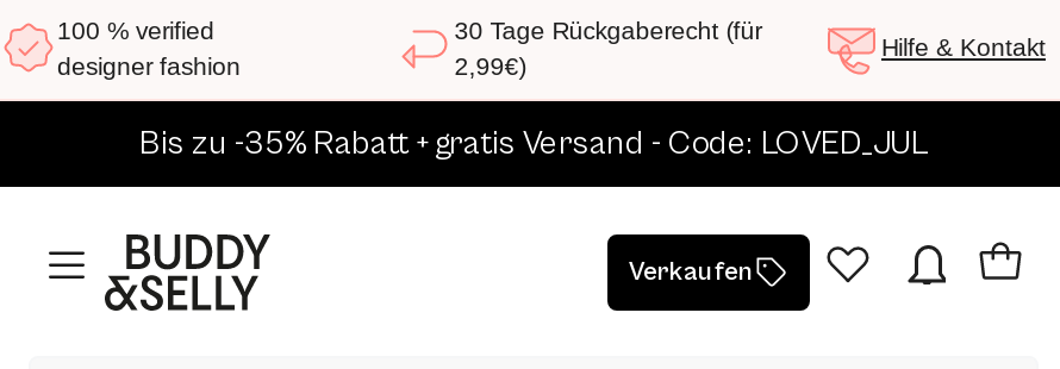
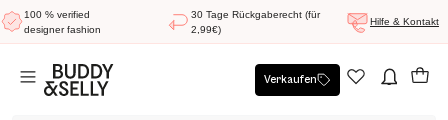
- Bis zu -35% Rabatt + gratis Versand - Code: LOVED_JUL
